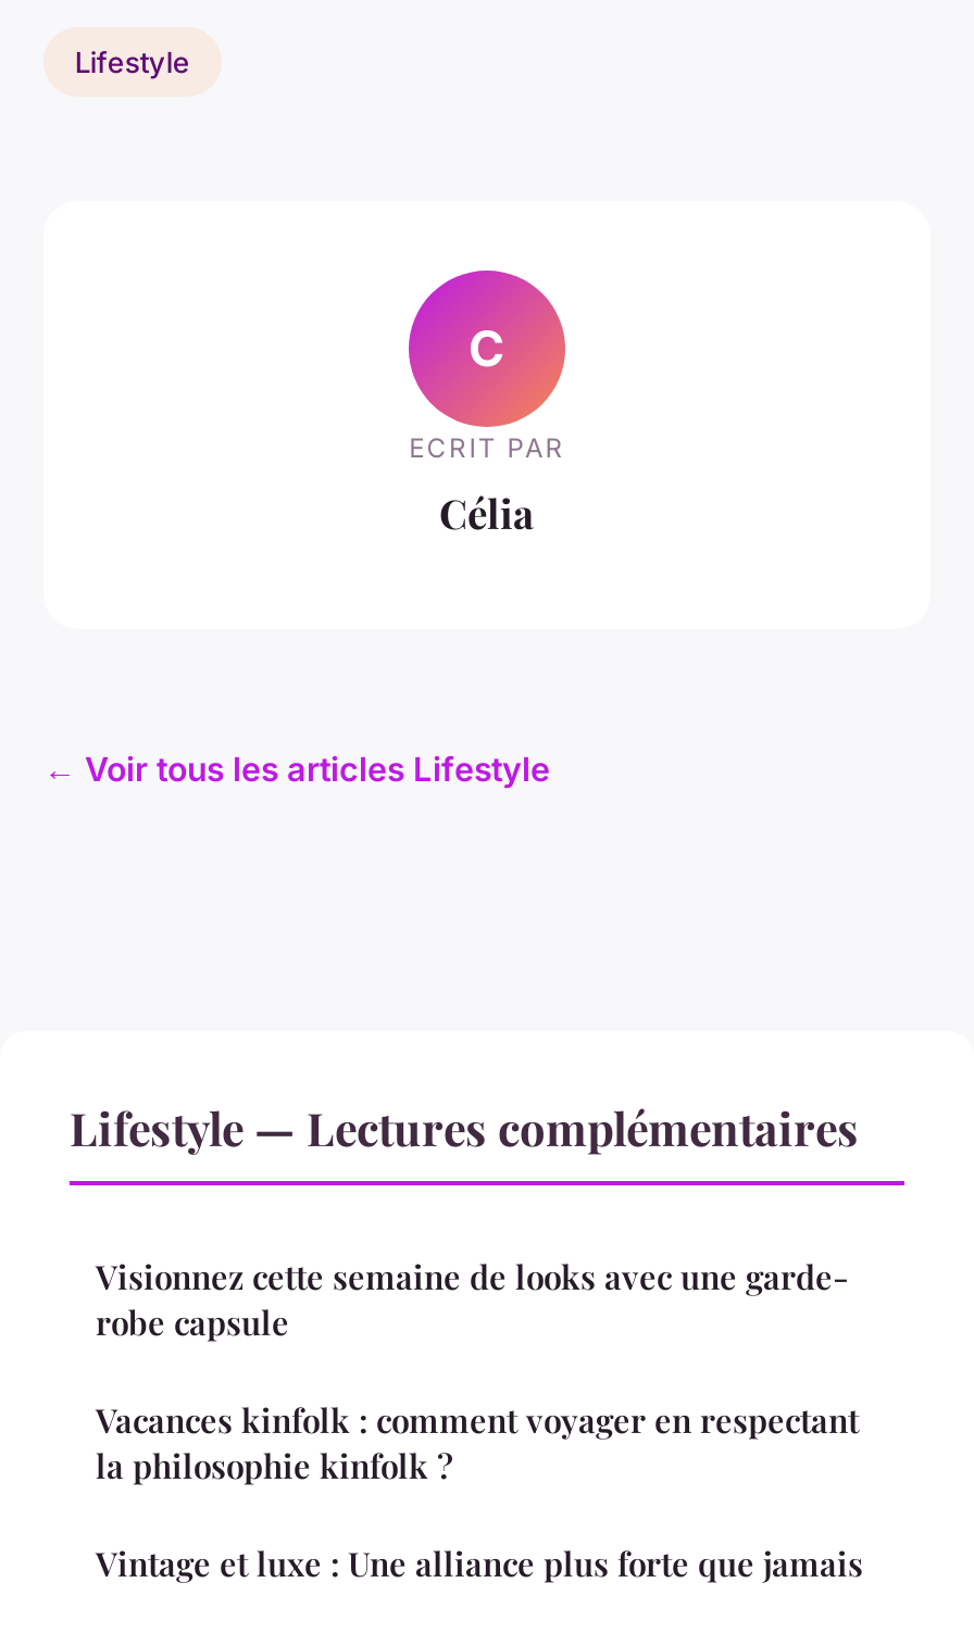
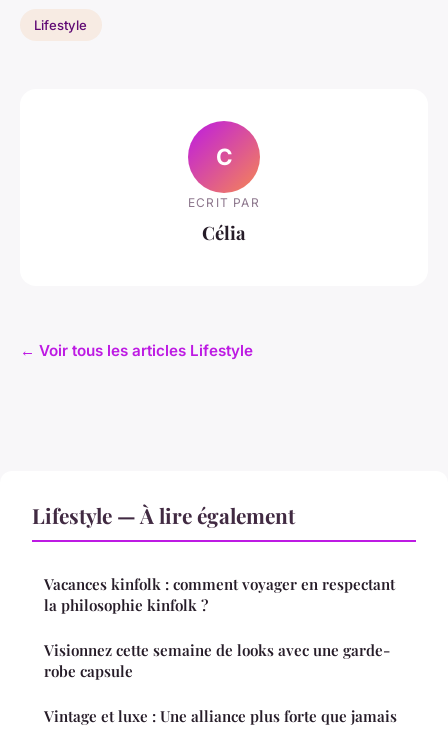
- Lifestyle — Lectures complémentaires
+ Lifestyle — À lire également

moved down: Visionnez cette semaine de looks avec une garde- | robe capsule

moved up: Vacances kinfolk : comment voyager en respectant | la philosophie kinfolk ?
